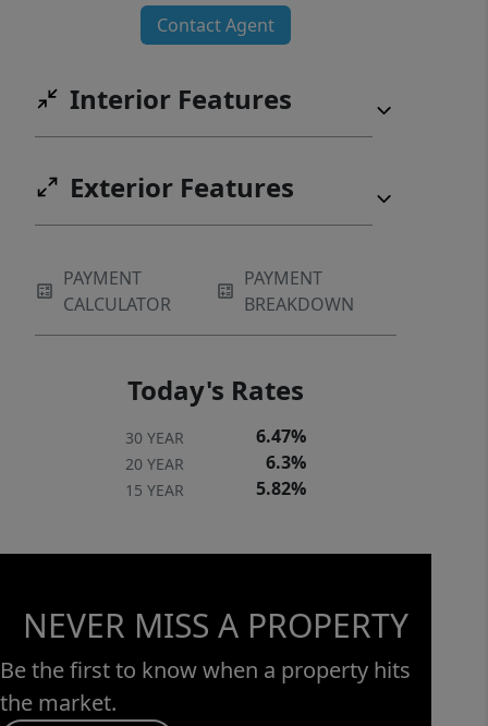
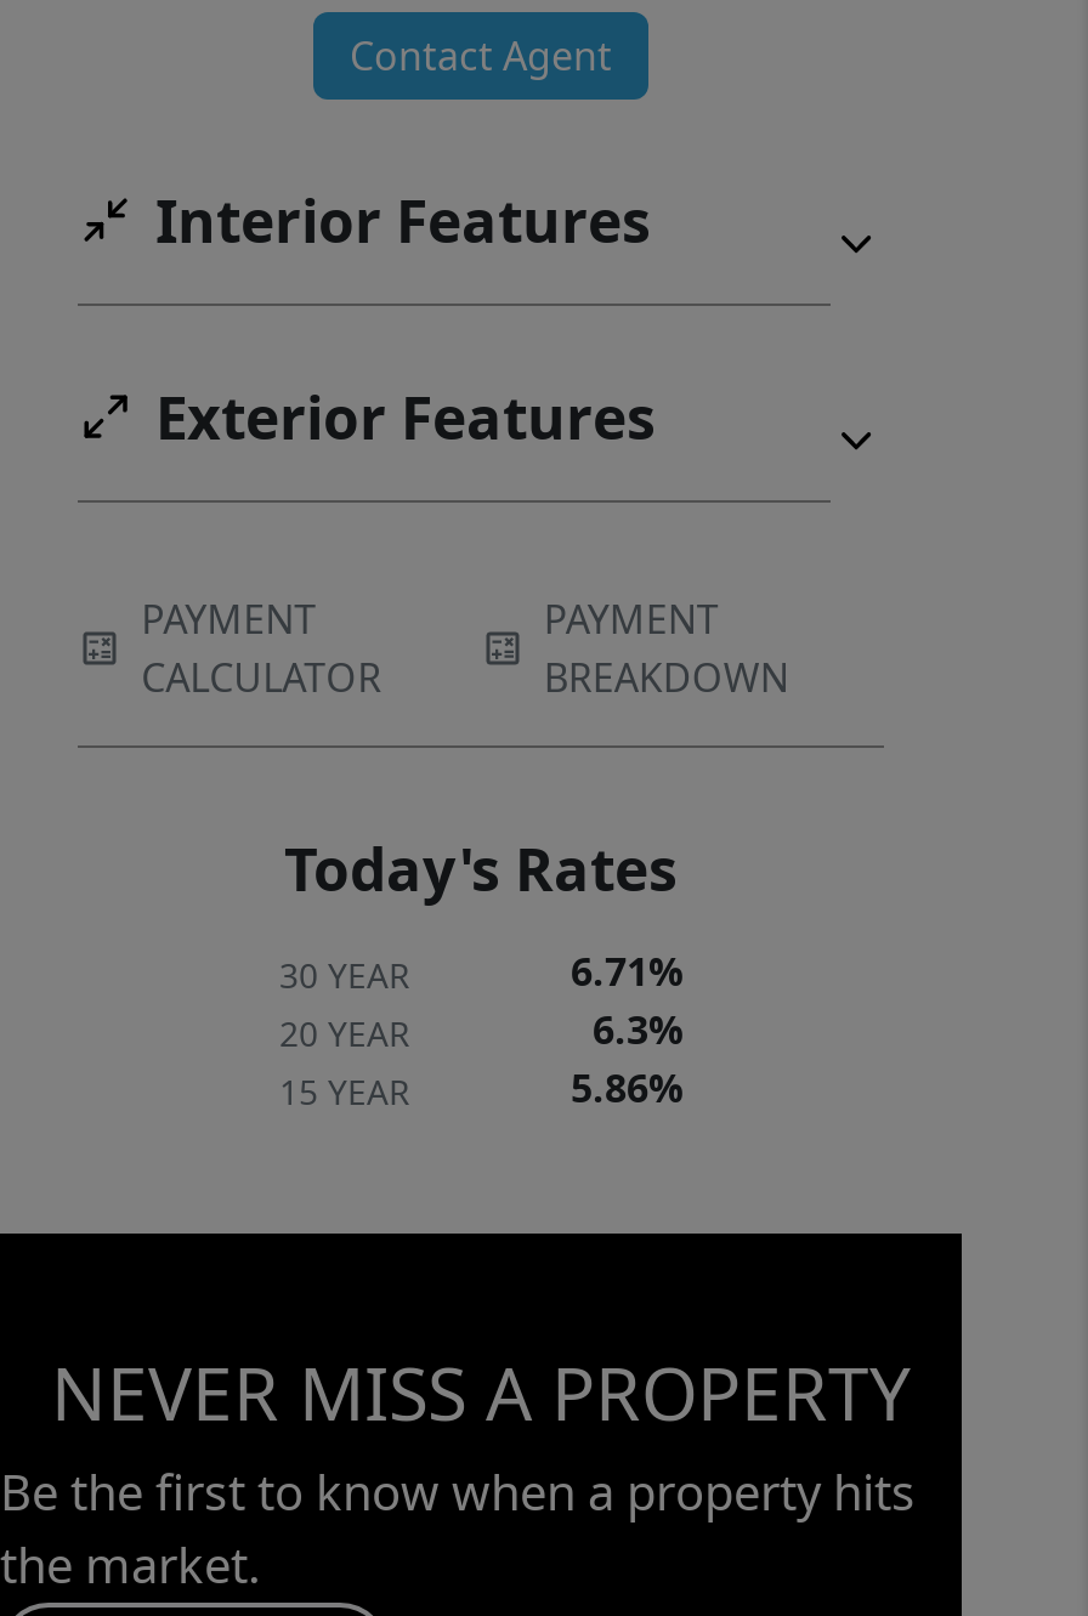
- 6.47%
+ 6.71%

- 5.82%
+ 5.86%
